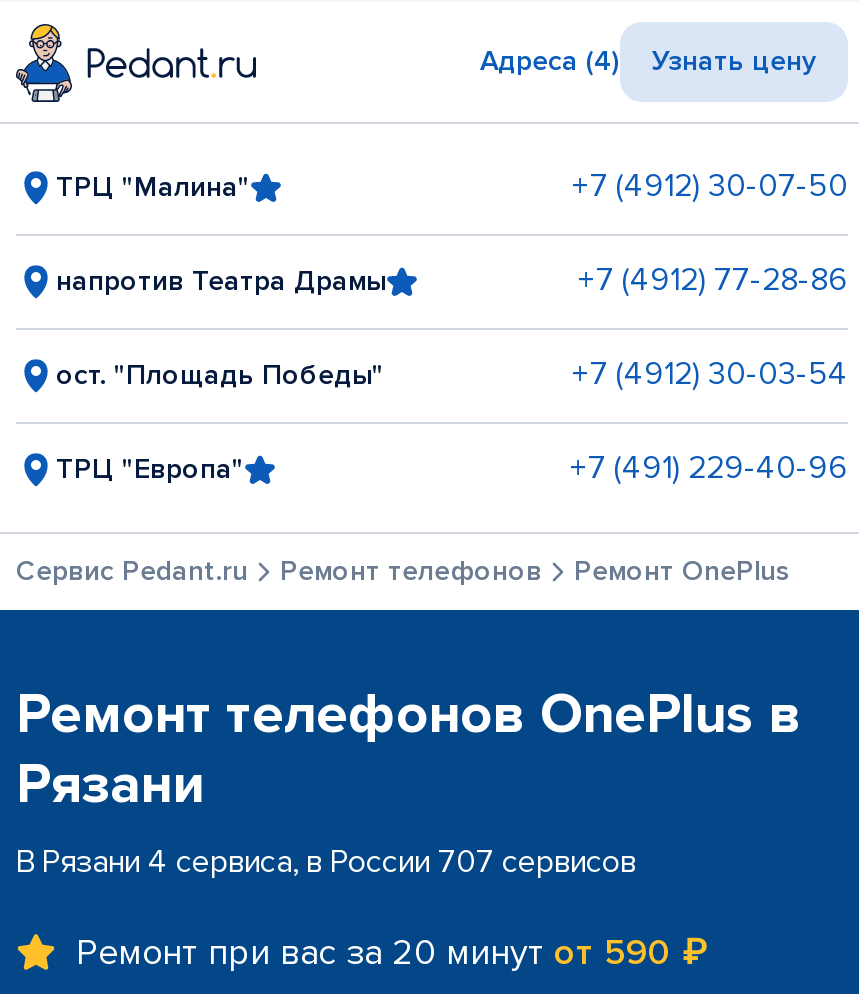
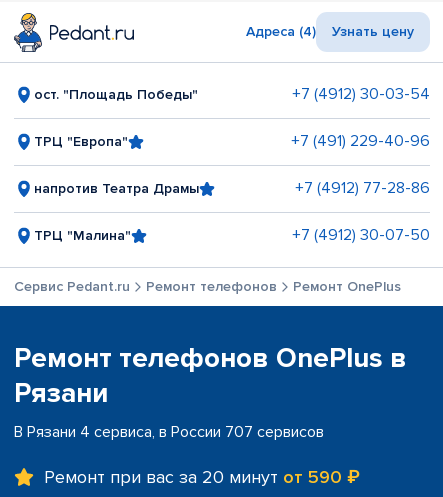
moved down: напротив Театра Драмы | +7 (4912) 77-28-86 | ТРЦ "Малина" | +7 (4912) 30-07-50

moved up: ост. "Площадь Победы" | +7 (4912) 30-03-54 | ТРЦ "Европа" | +7 (491) 229-40-96
